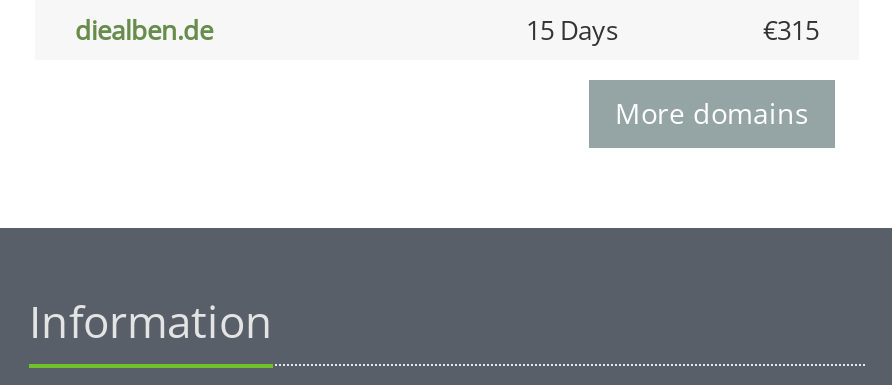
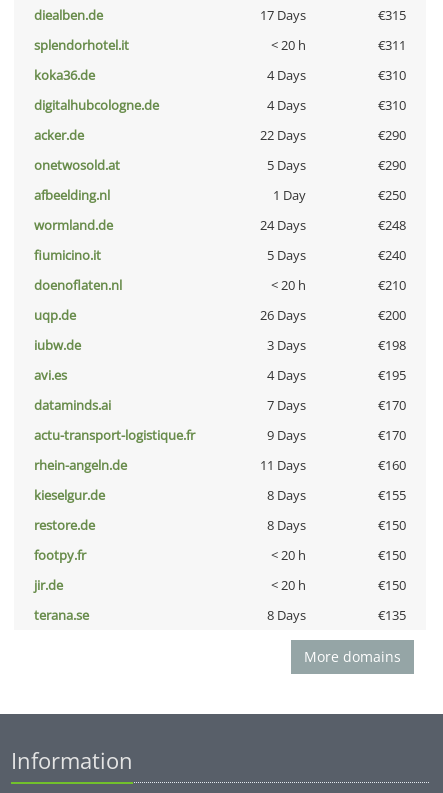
- 15 Days
+ 17 Days

+ splendorhotel.it
+ < 20 h
+ €311
+ koka36.de
+ 4 Days
+ €310
+ digitalhubcologne.de
+ 4 Days
+ €310
+ acker.de
+ 22 Days
+ €290
+ onetwosold.at
+ 5 Days
+ €290
+ afbeelding.nl
+ 1 Day
+ €250
+ wormland.de
+ 24 Days
+ €248
+ fiumicino.it
+ 5 Days
+ €240
+ doenoflaten.nl
+ < 20 h
+ €210
+ uqp.de
+ 26 Days
+ €200
+ iubw.de
+ 3 Days
+ €198
+ avi.es
+ 4 Days
+ €195
+ dataminds.ai
+ 7 Days
+ €170
+ actu-transport-logistique.fr
+ 9 Days
+ €170
+ rhein-angeln.de
+ 11 Days
+ €160
+ kieselgur.de
+ 8 Days
+ €155
+ restore.de
+ 8 Days
+ €150
+ footpy.fr
+ < 20 h
+ €150
+ jir.de
+ < 20 h
+ €150
+ terana.se
+ 8 Days
+ €135
